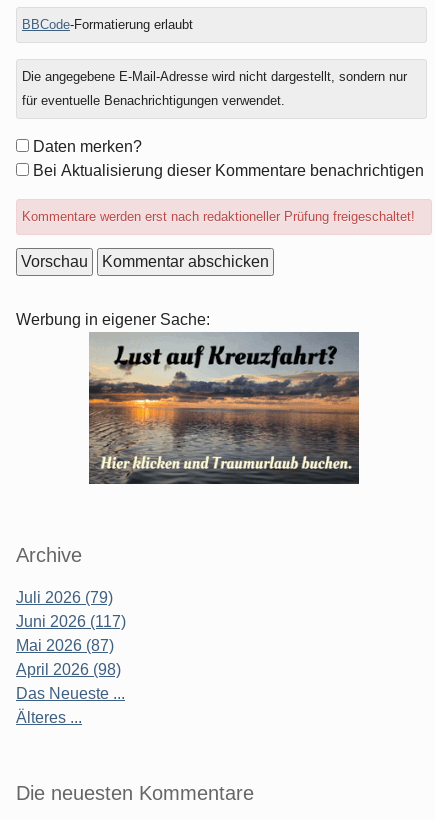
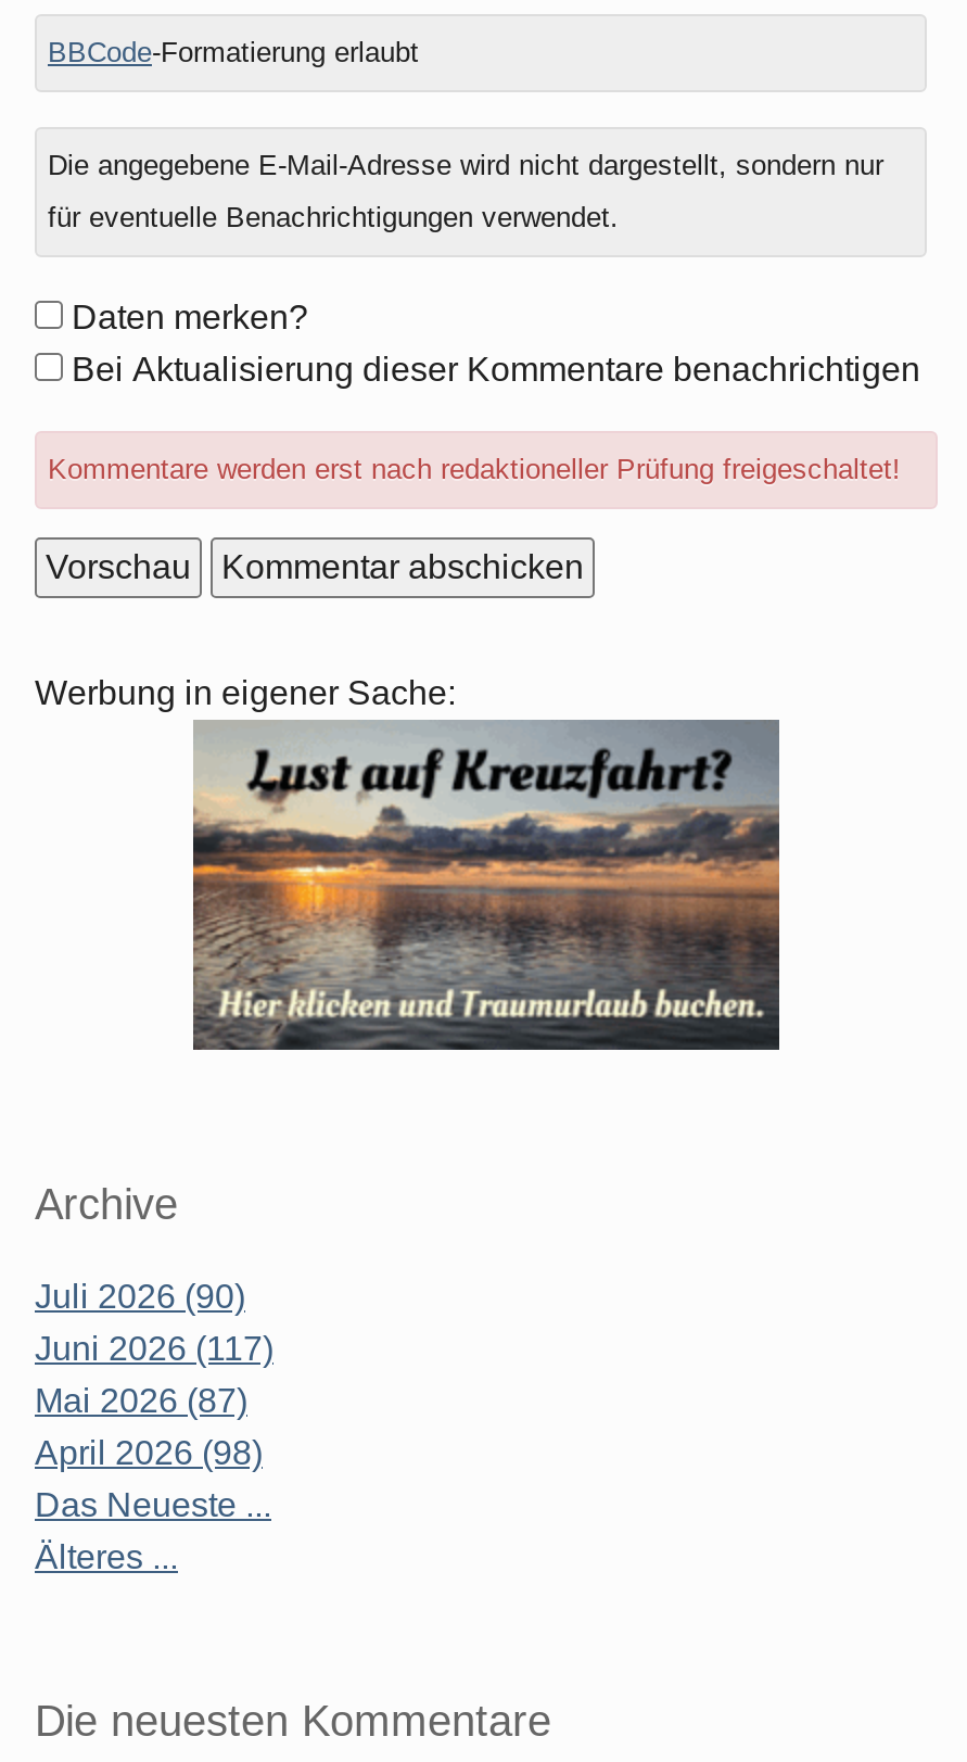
- Juli 2026 (79)
+ Juli 2026 (90)
